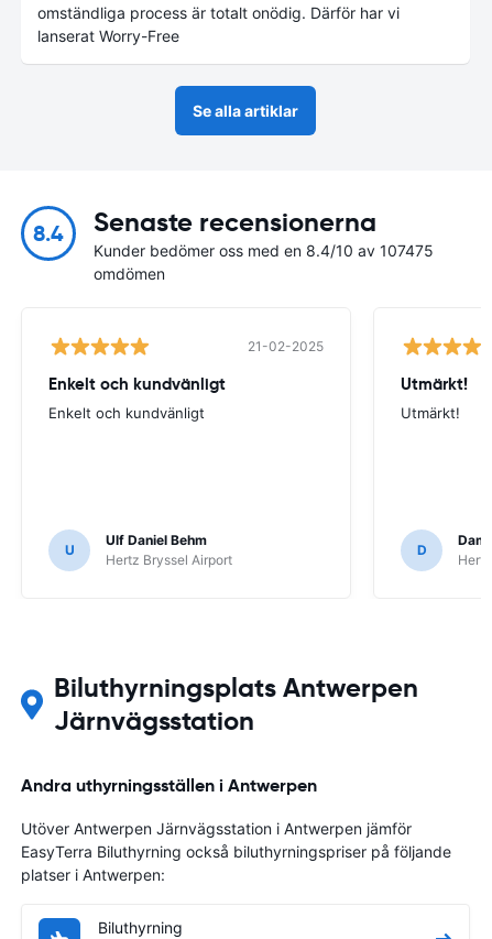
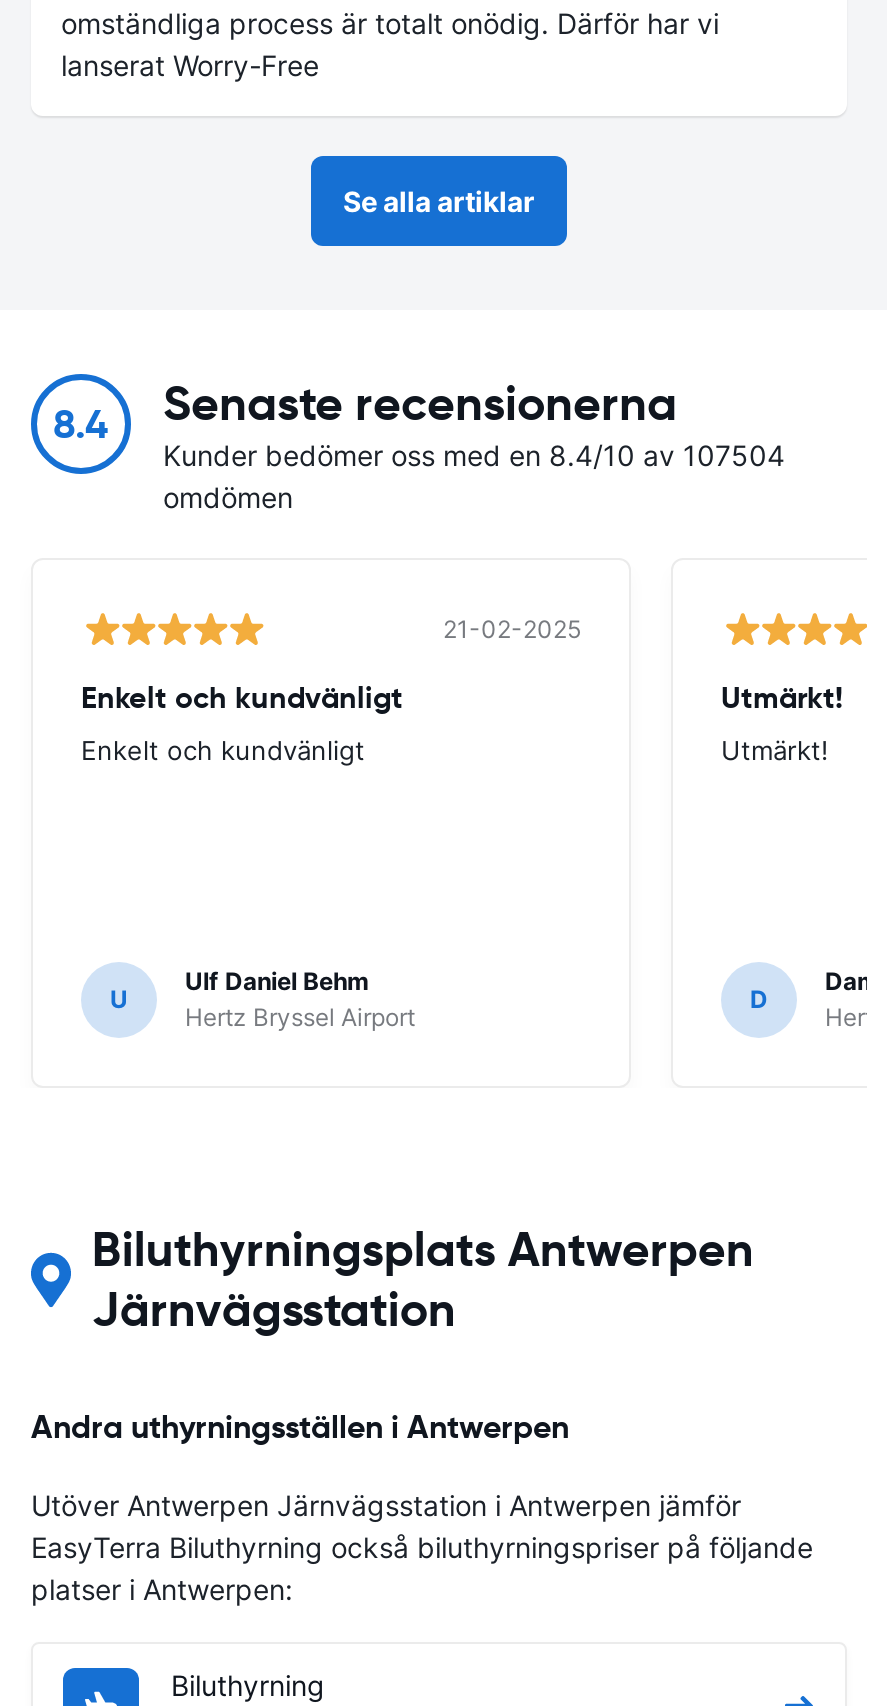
- Kunder bedömer oss med en 8.4/10 av 107475
+ Kunder bedömer oss med en 8.4/10 av 107504
